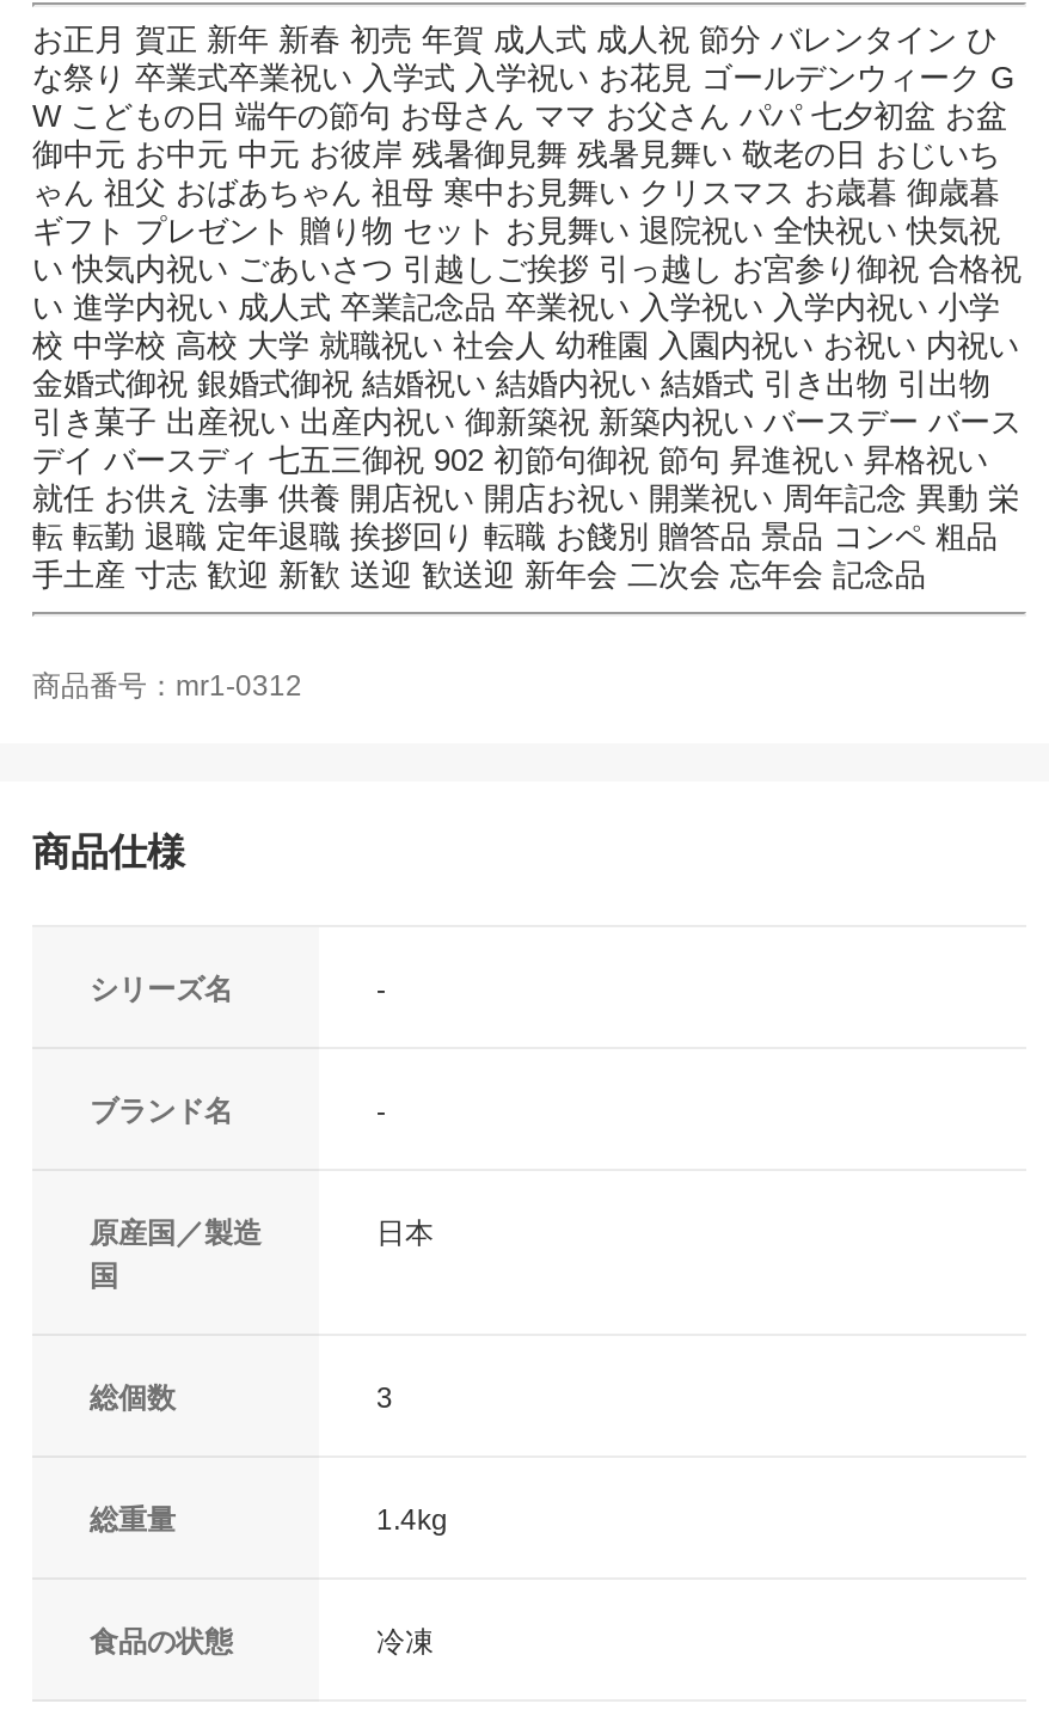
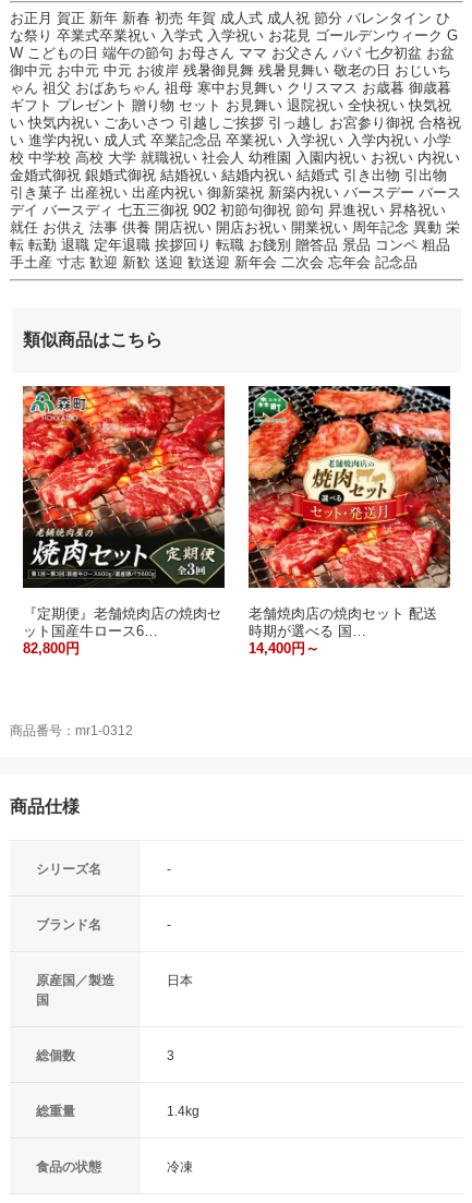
+ [image]
+ 『定期便』老舗焼肉店の焼肉セ
+ ット国産牛ロース6…
+ 82,800円

+ 類似商品はこちら

+ [image]
+ 老舗焼肉店の焼肉セット 配送
+ 時期が選べる 国…
+ 14,400円～
